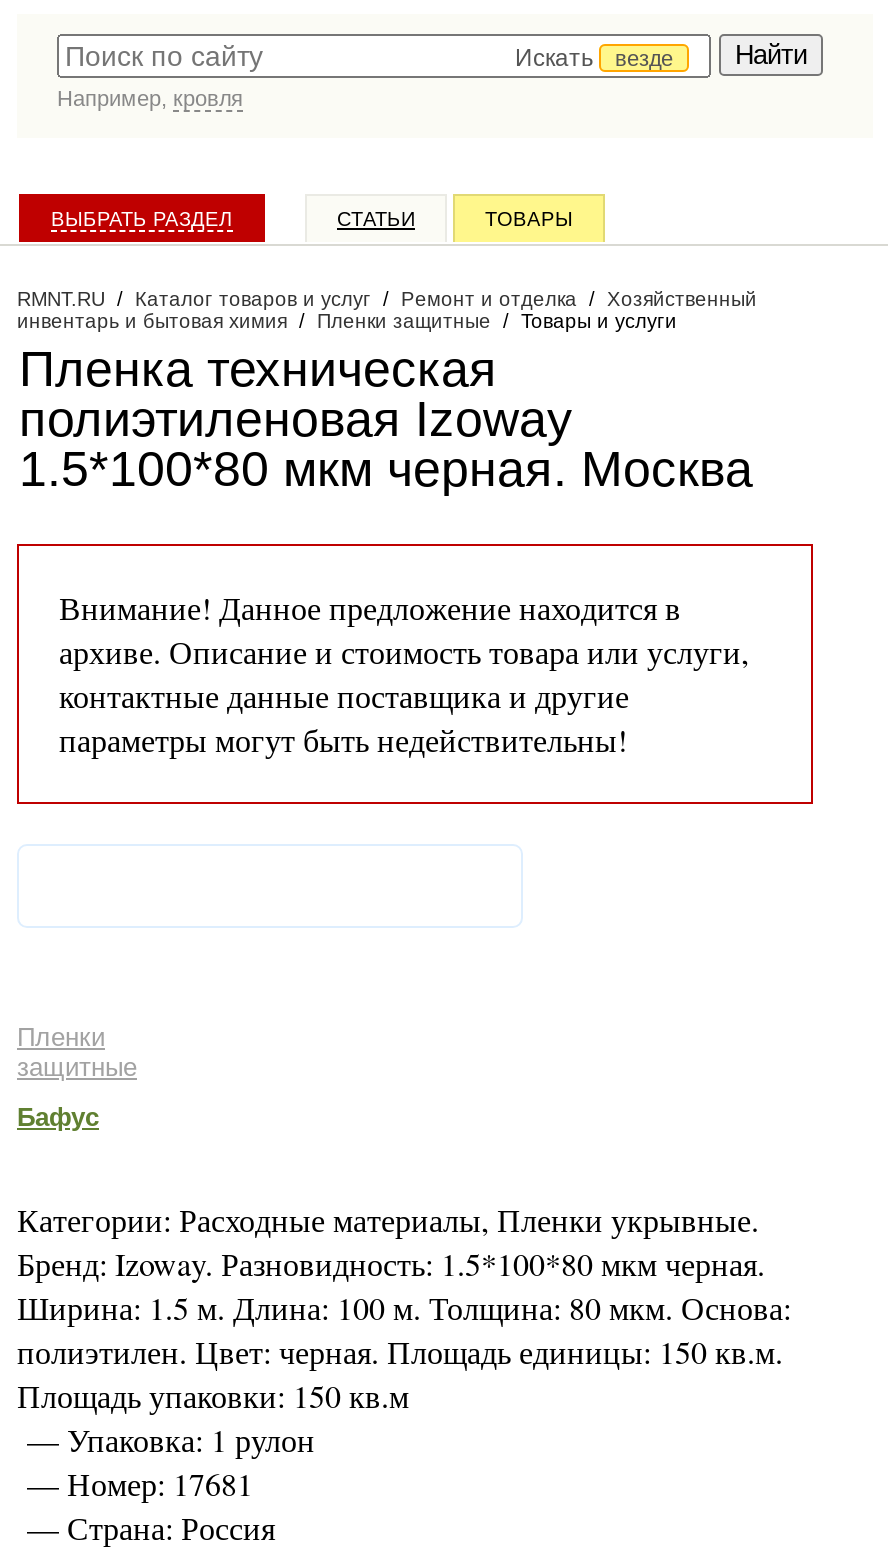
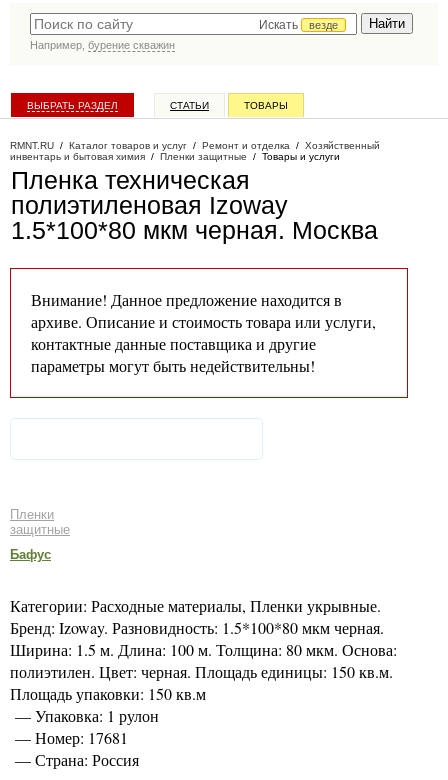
- Например, кровля
+ Например, бурение скважин
